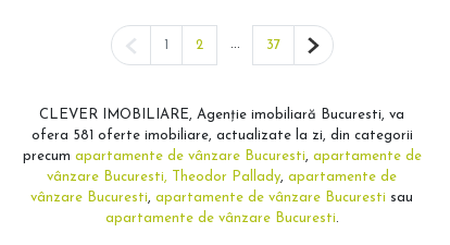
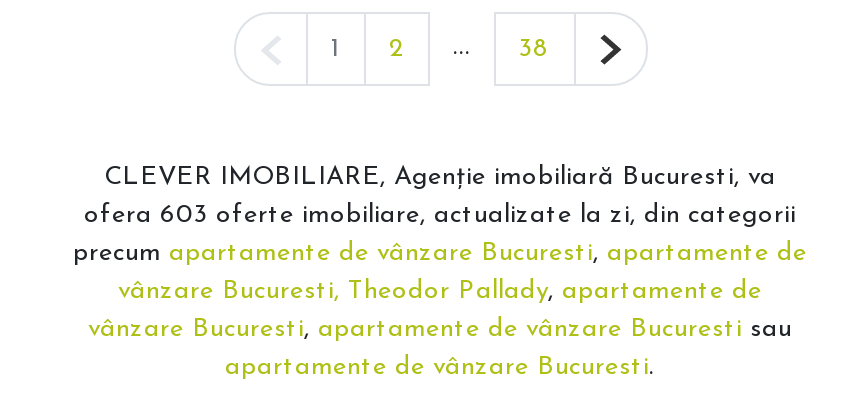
- 37
+ 38

- ofera 581 oferte imobiliare, actualizate la zi, din categorii
+ ofera 603 oferte imobiliare, actualizate la zi, din categorii
